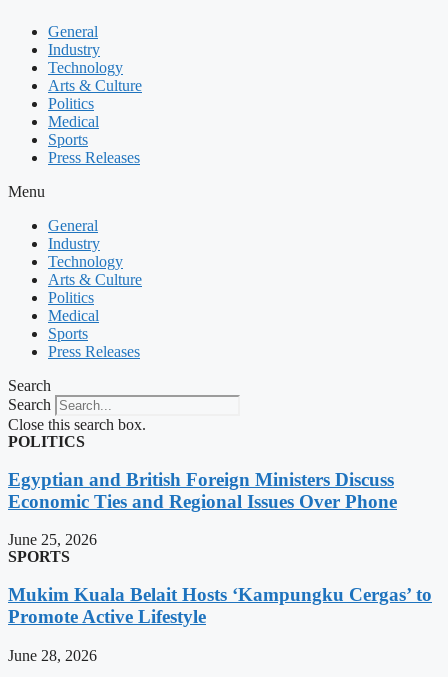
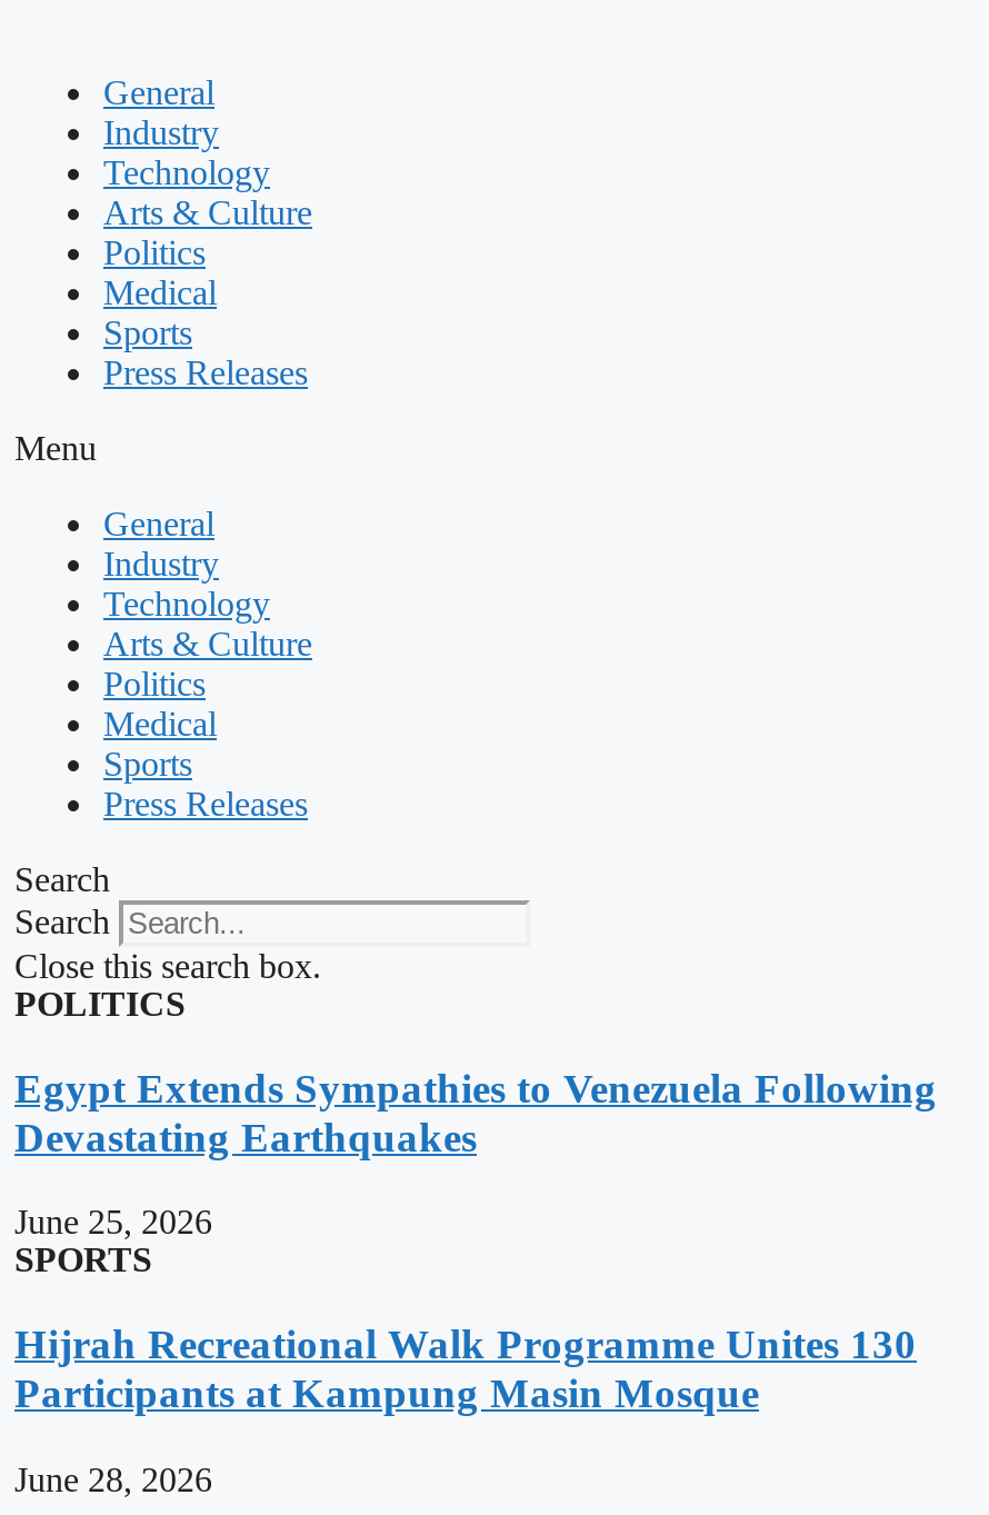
- Egyptian and British Foreign Ministers Discuss
- Economic Ties and Regional Issues Over Phone
+ Egypt Extends Sympathies to Venezuela Following
+ Devastating Earthquakes

- Mukim Kuala Belait Hosts ‘Kampungku Cergas’ to
- Promote Active Lifestyle
+ Hijrah Recreational Walk Programme Unites 130
+ Participants at Kampung Masin Mosque
